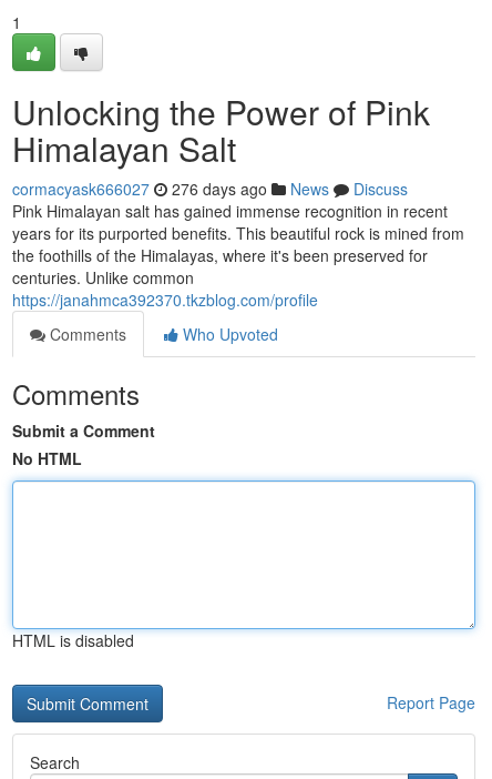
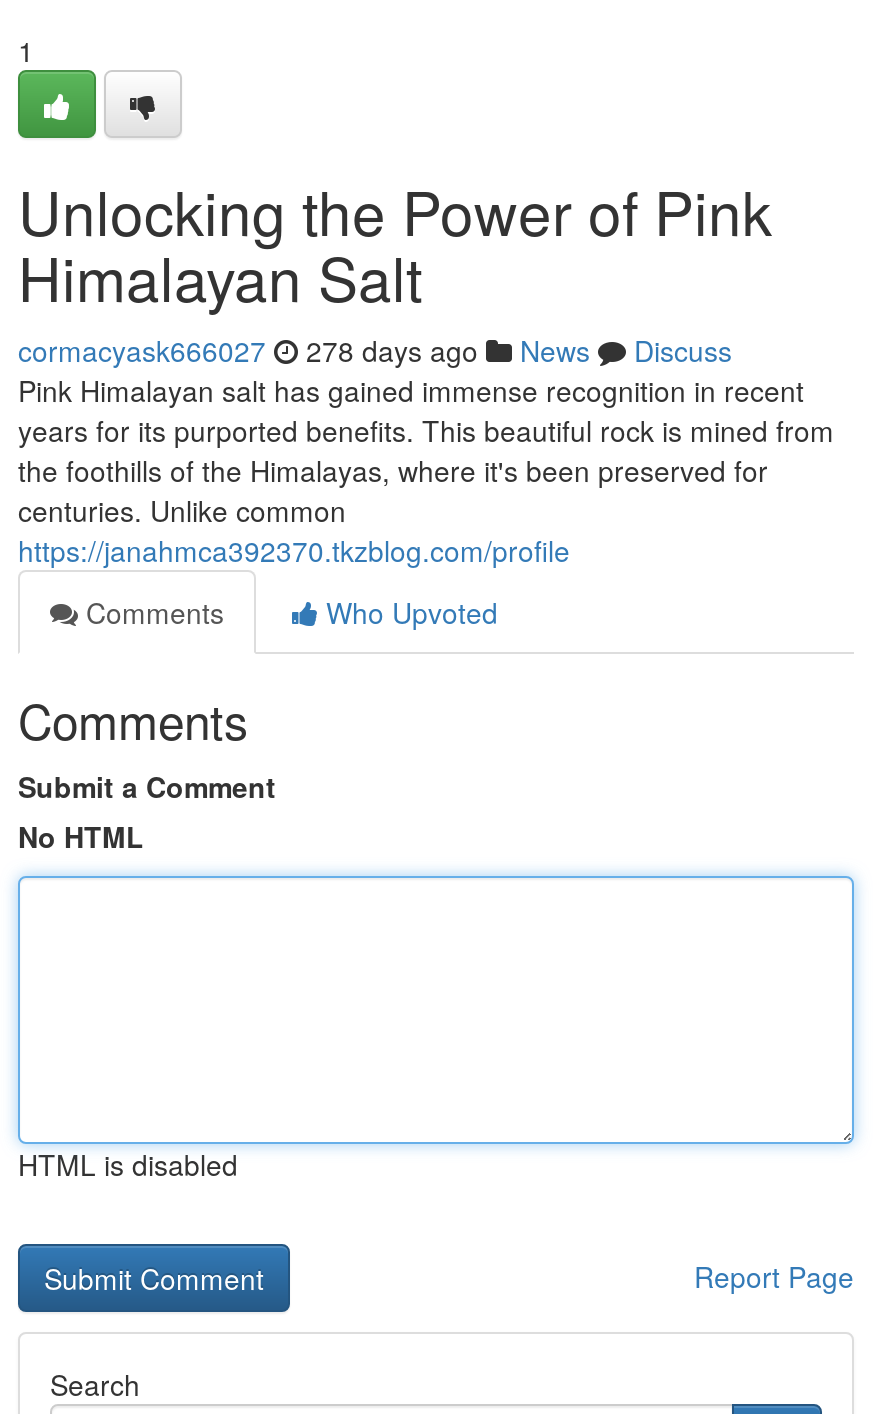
- cormacyask666027 276 days ago News Discuss
+ cormacyask666027 278 days ago News Discuss
